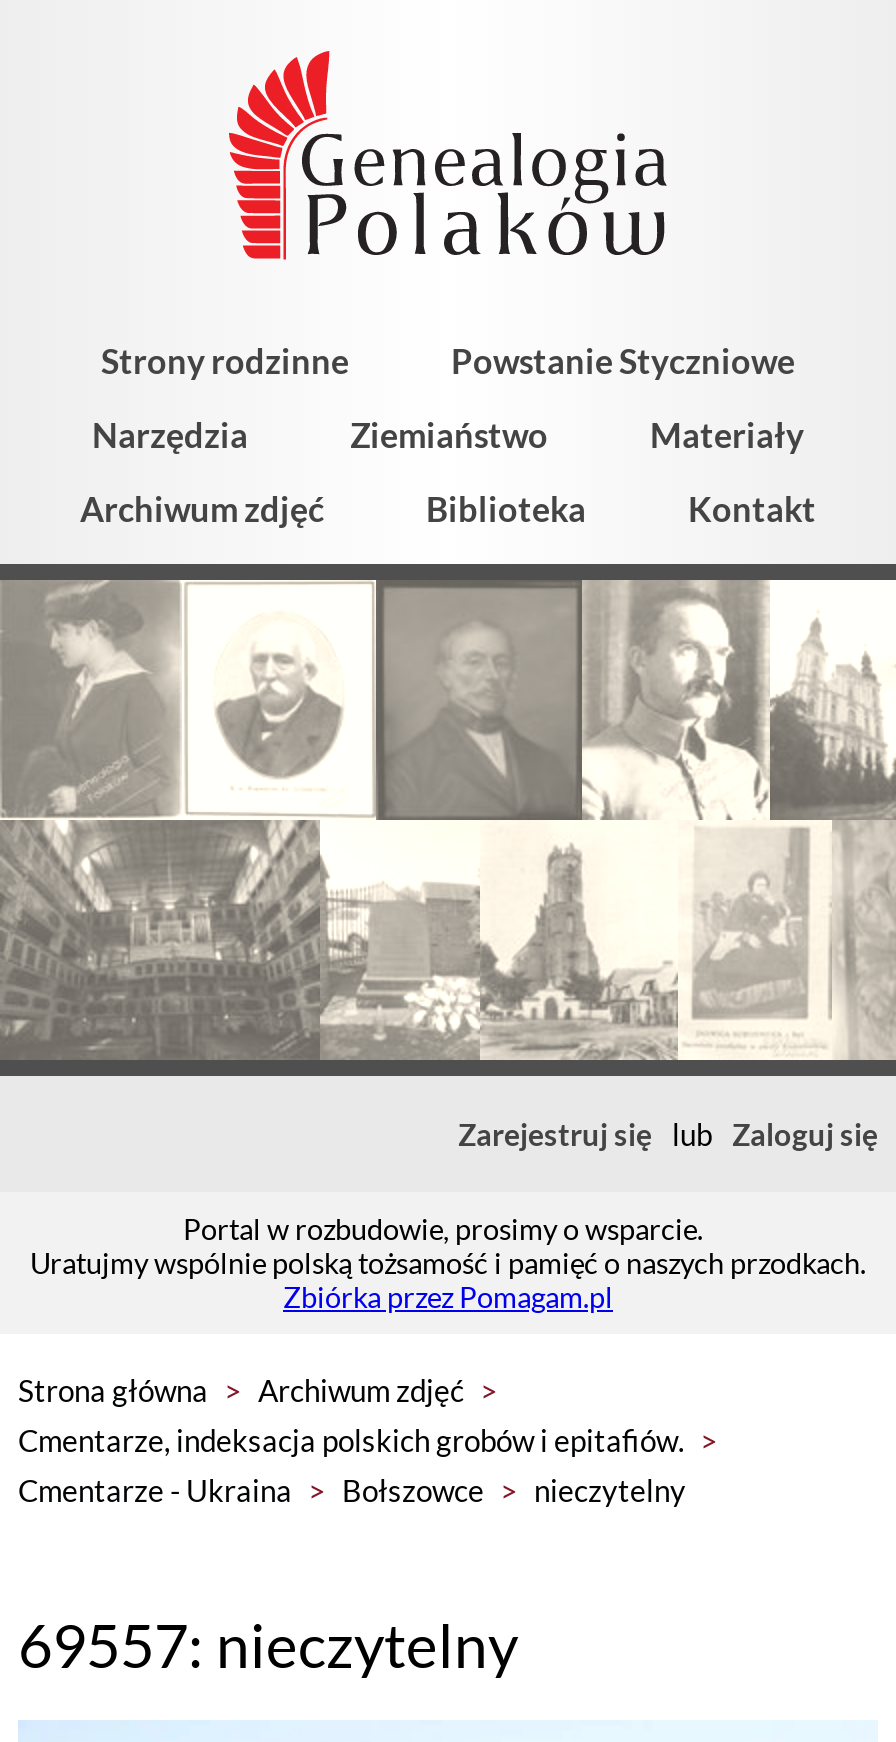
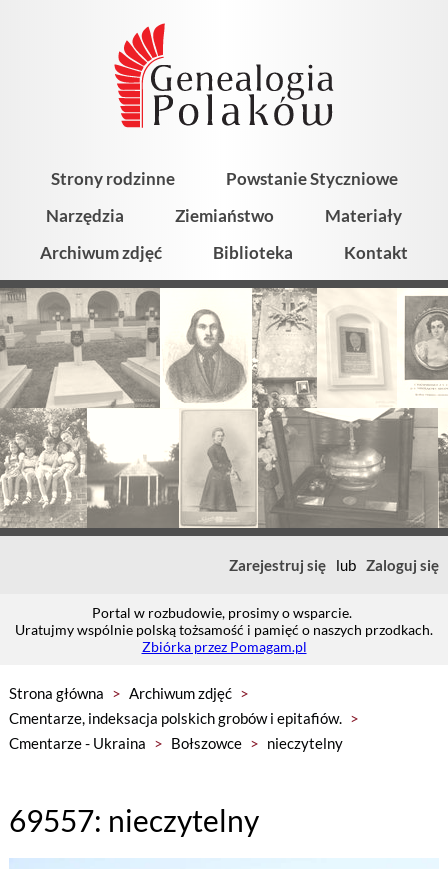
- [image]
+ [image]
